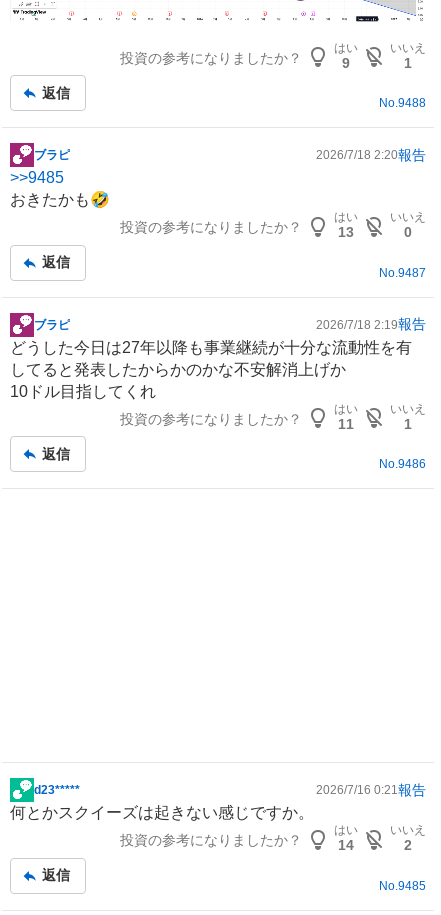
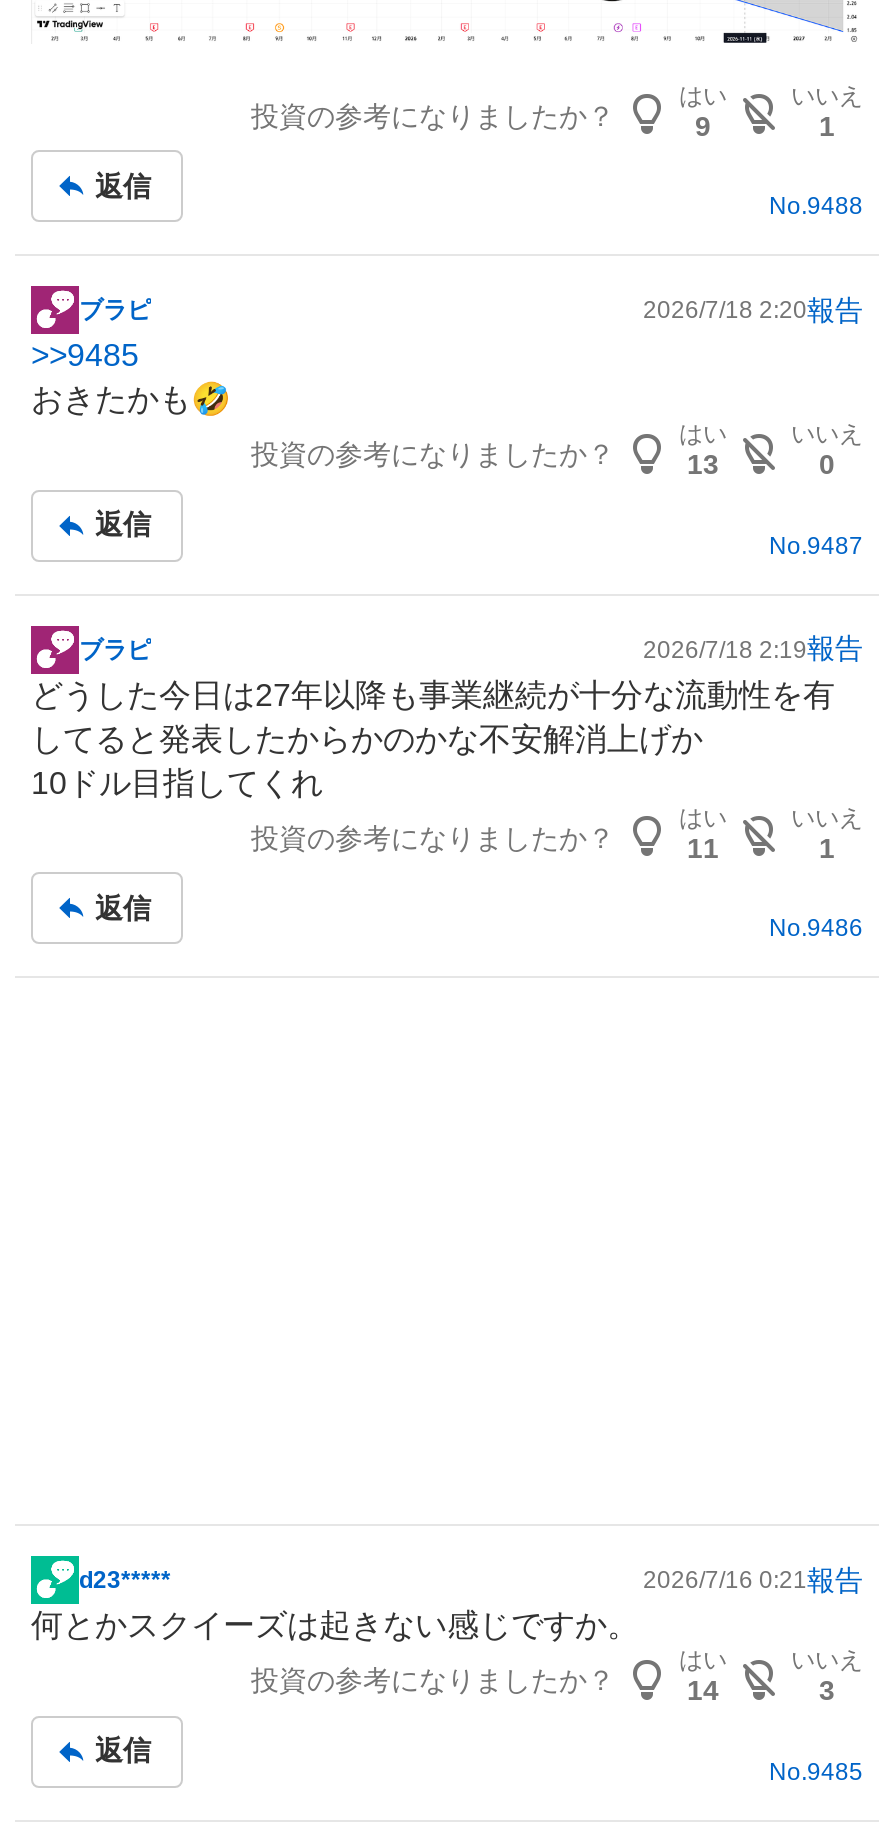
- 2
+ 3
